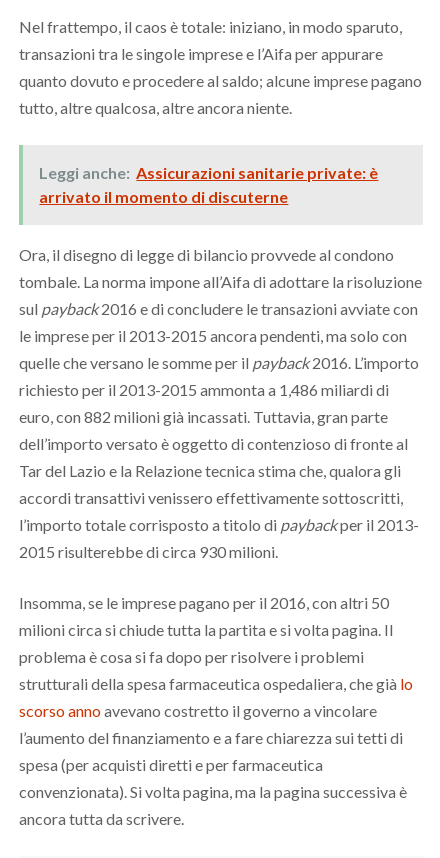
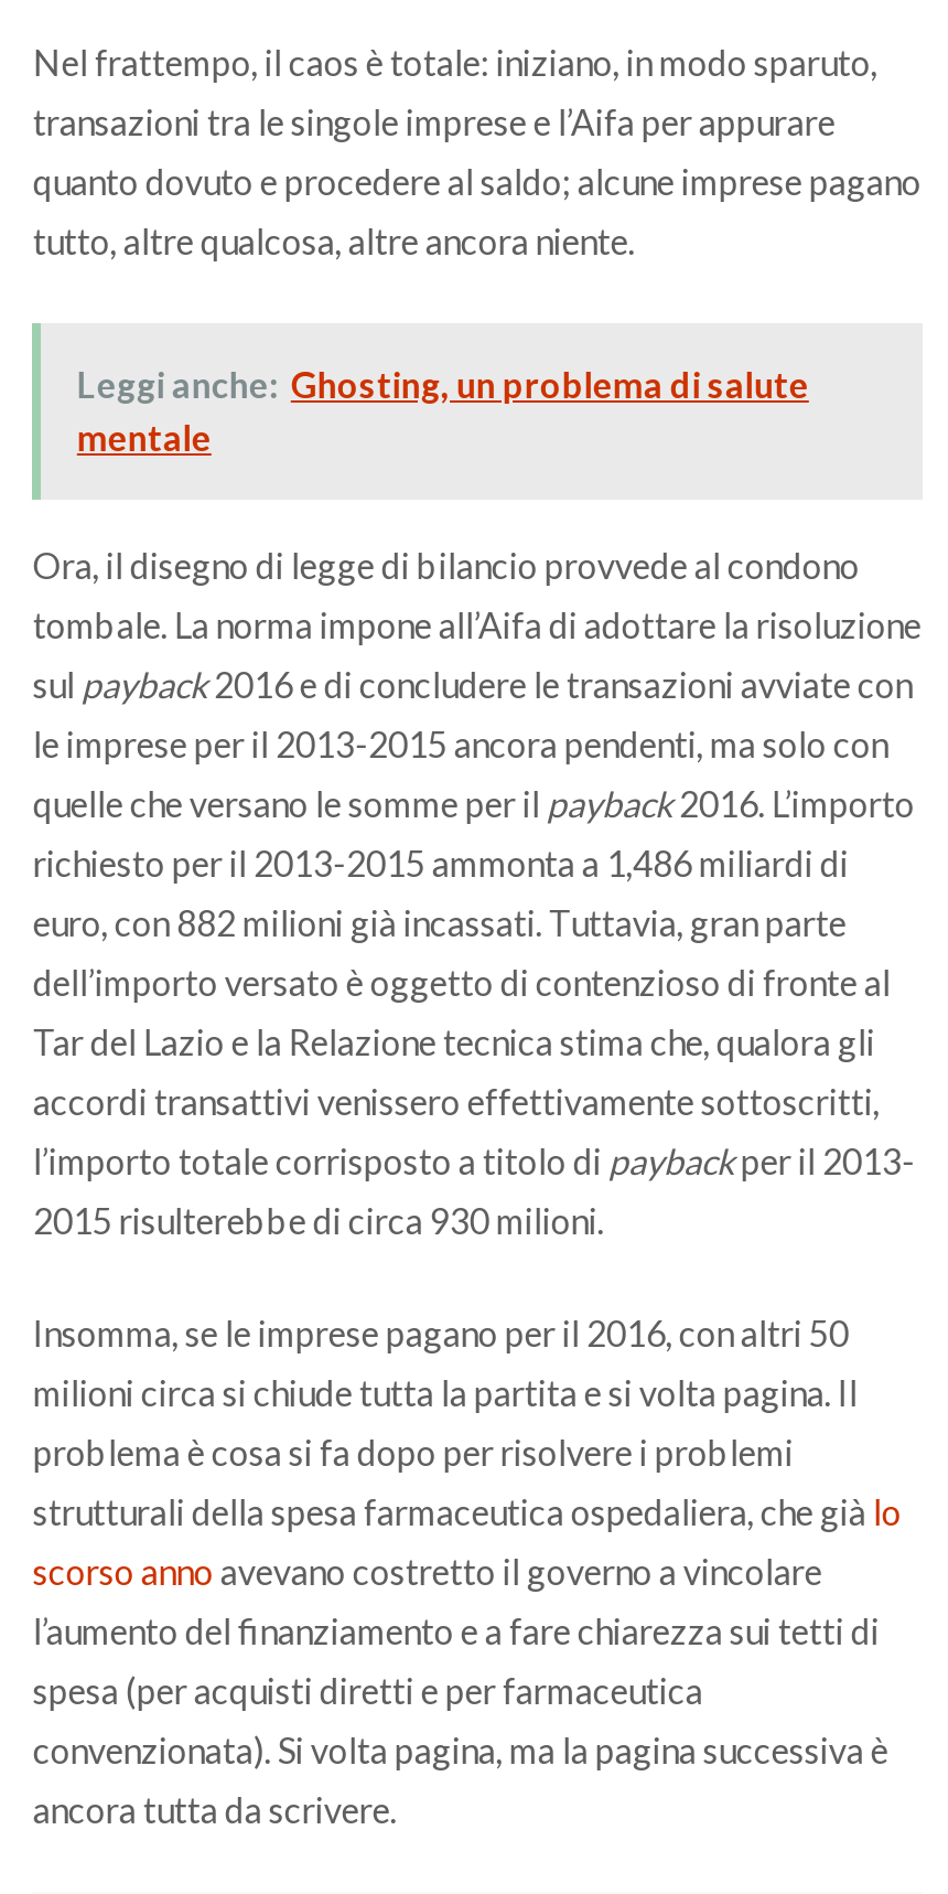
- Leggi anche: Assicurazioni sanitarie private: è
- arrivato il momento di discuterne
+ Leggi anche: Ghosting, un problema di salute
+ mentale
